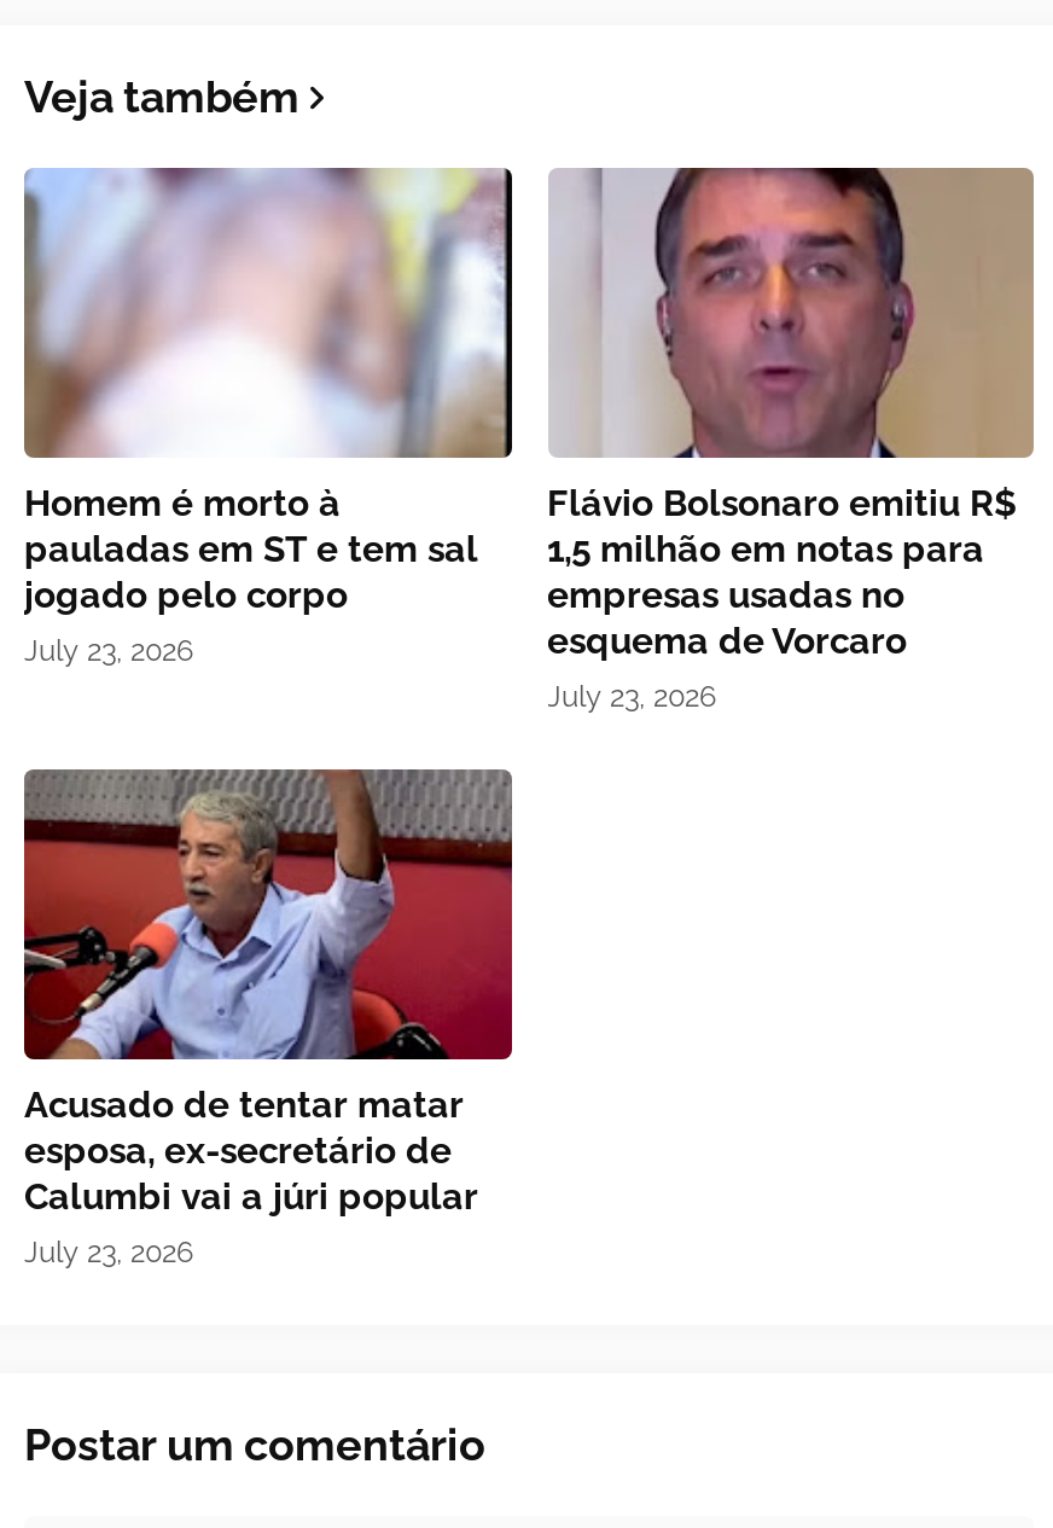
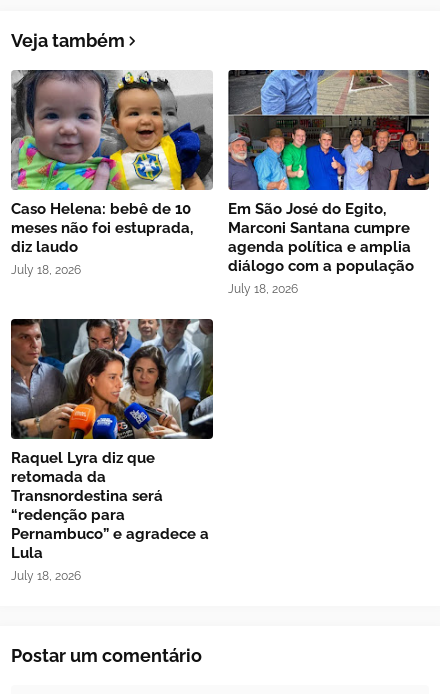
- [image]
- Homem é morto à
- pauladas em ST e tem sal
- jogado pelo corpo
- July 23, 2026
+ [image]
+ Caso Helena: bebê de 10
+ meses não foi estuprada,
+ diz laudo
+ July 18, 2026

- [image]
- Flávio Bolsonaro emitiu R$
- 1,5 milhão em notas para
- empresas usadas no
- esquema de Vorcaro
- July 23, 2026
+ [image]
+ Em São José do Egito,
+ Marconi Santana cumpre
+ agenda política e amplia
+ diálogo com a população
+ July 18, 2026

- [image]
- Acusado de tentar matar
- esposa, ex-secretário de
- Calumbi vai a júri popular
- July 23, 2026
+ [image]
+ Raquel Lyra diz que
+ retomada da
+ Transnordestina será
+ “redenção para
+ Pernambuco” e agradece a
+ Lula
+ July 18, 2026
